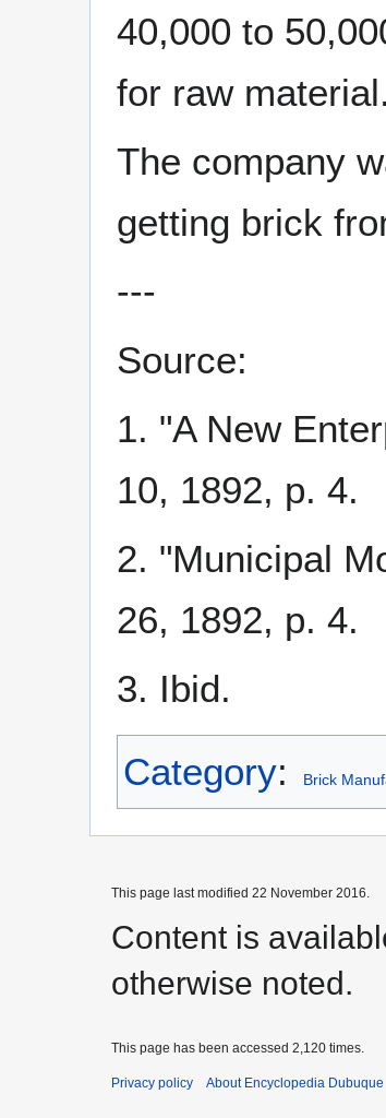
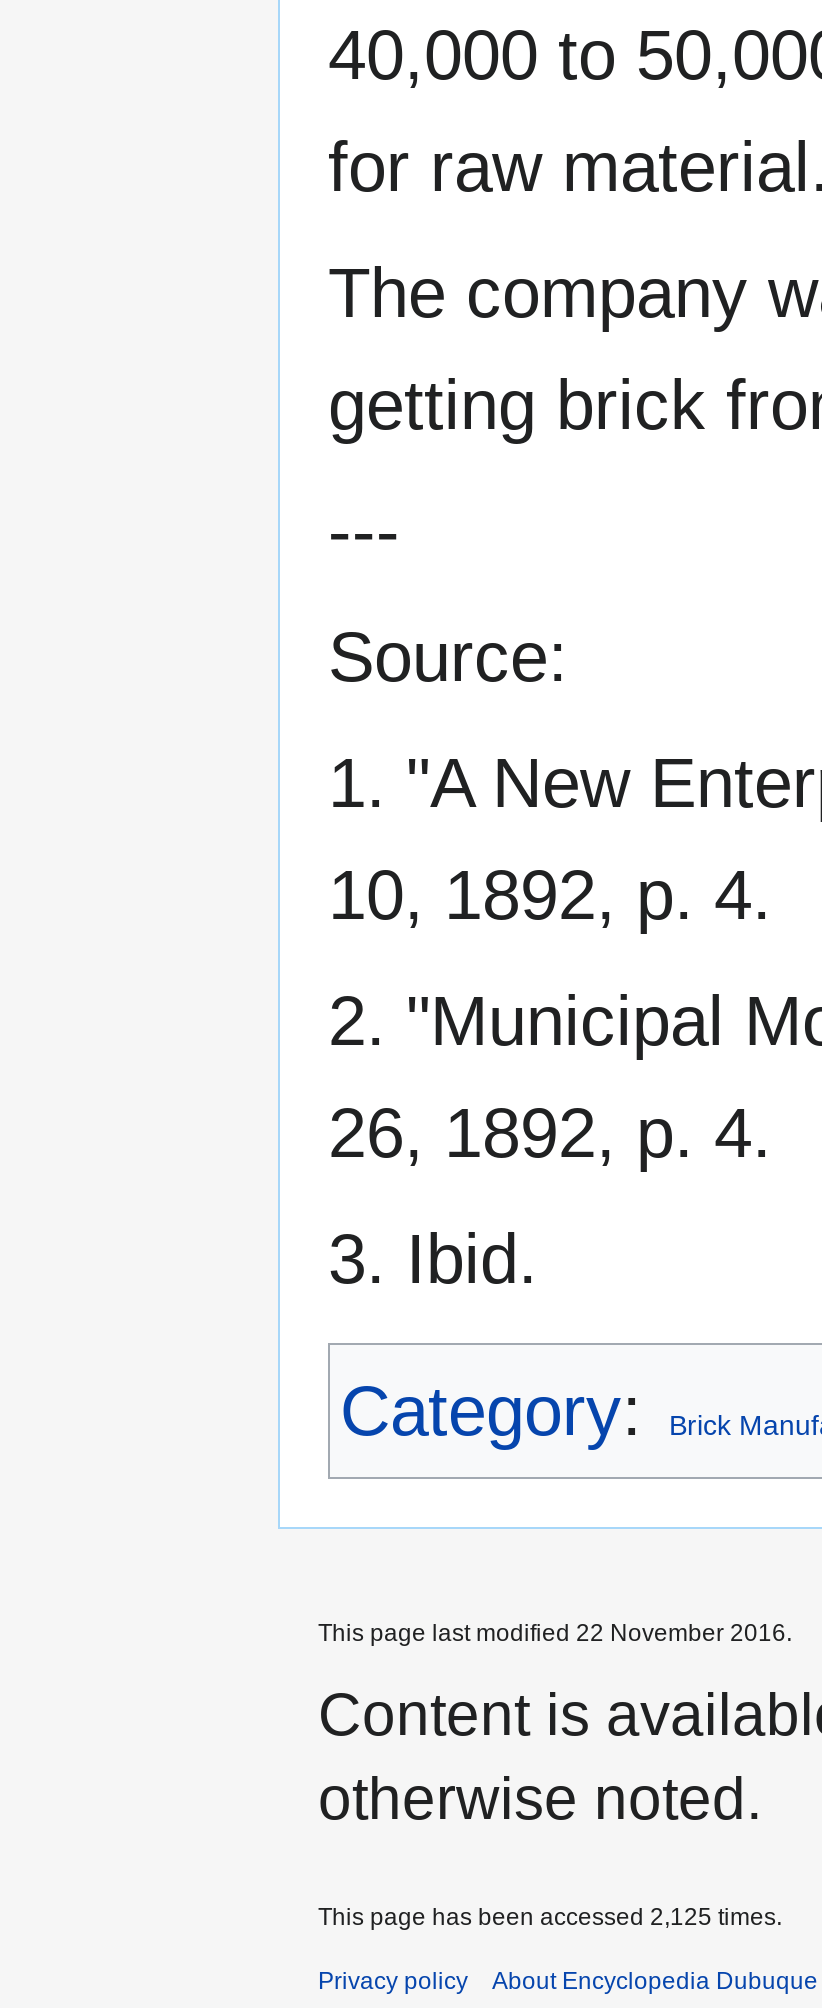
- This page has been accessed 2,120 times.
+ This page has been accessed 2,125 times.
